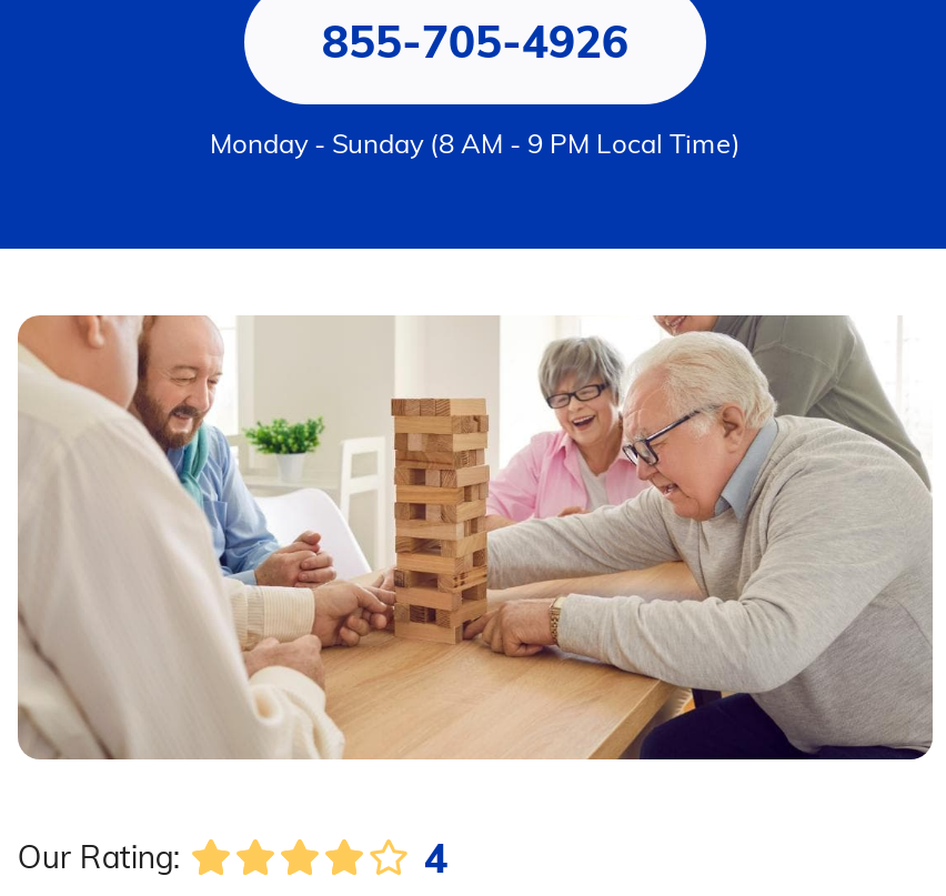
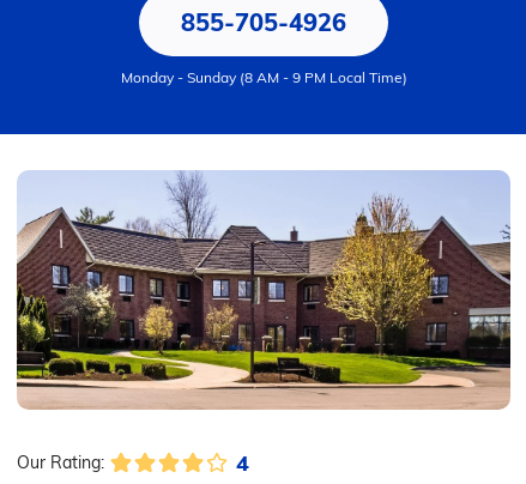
- [image]
+ [image]
